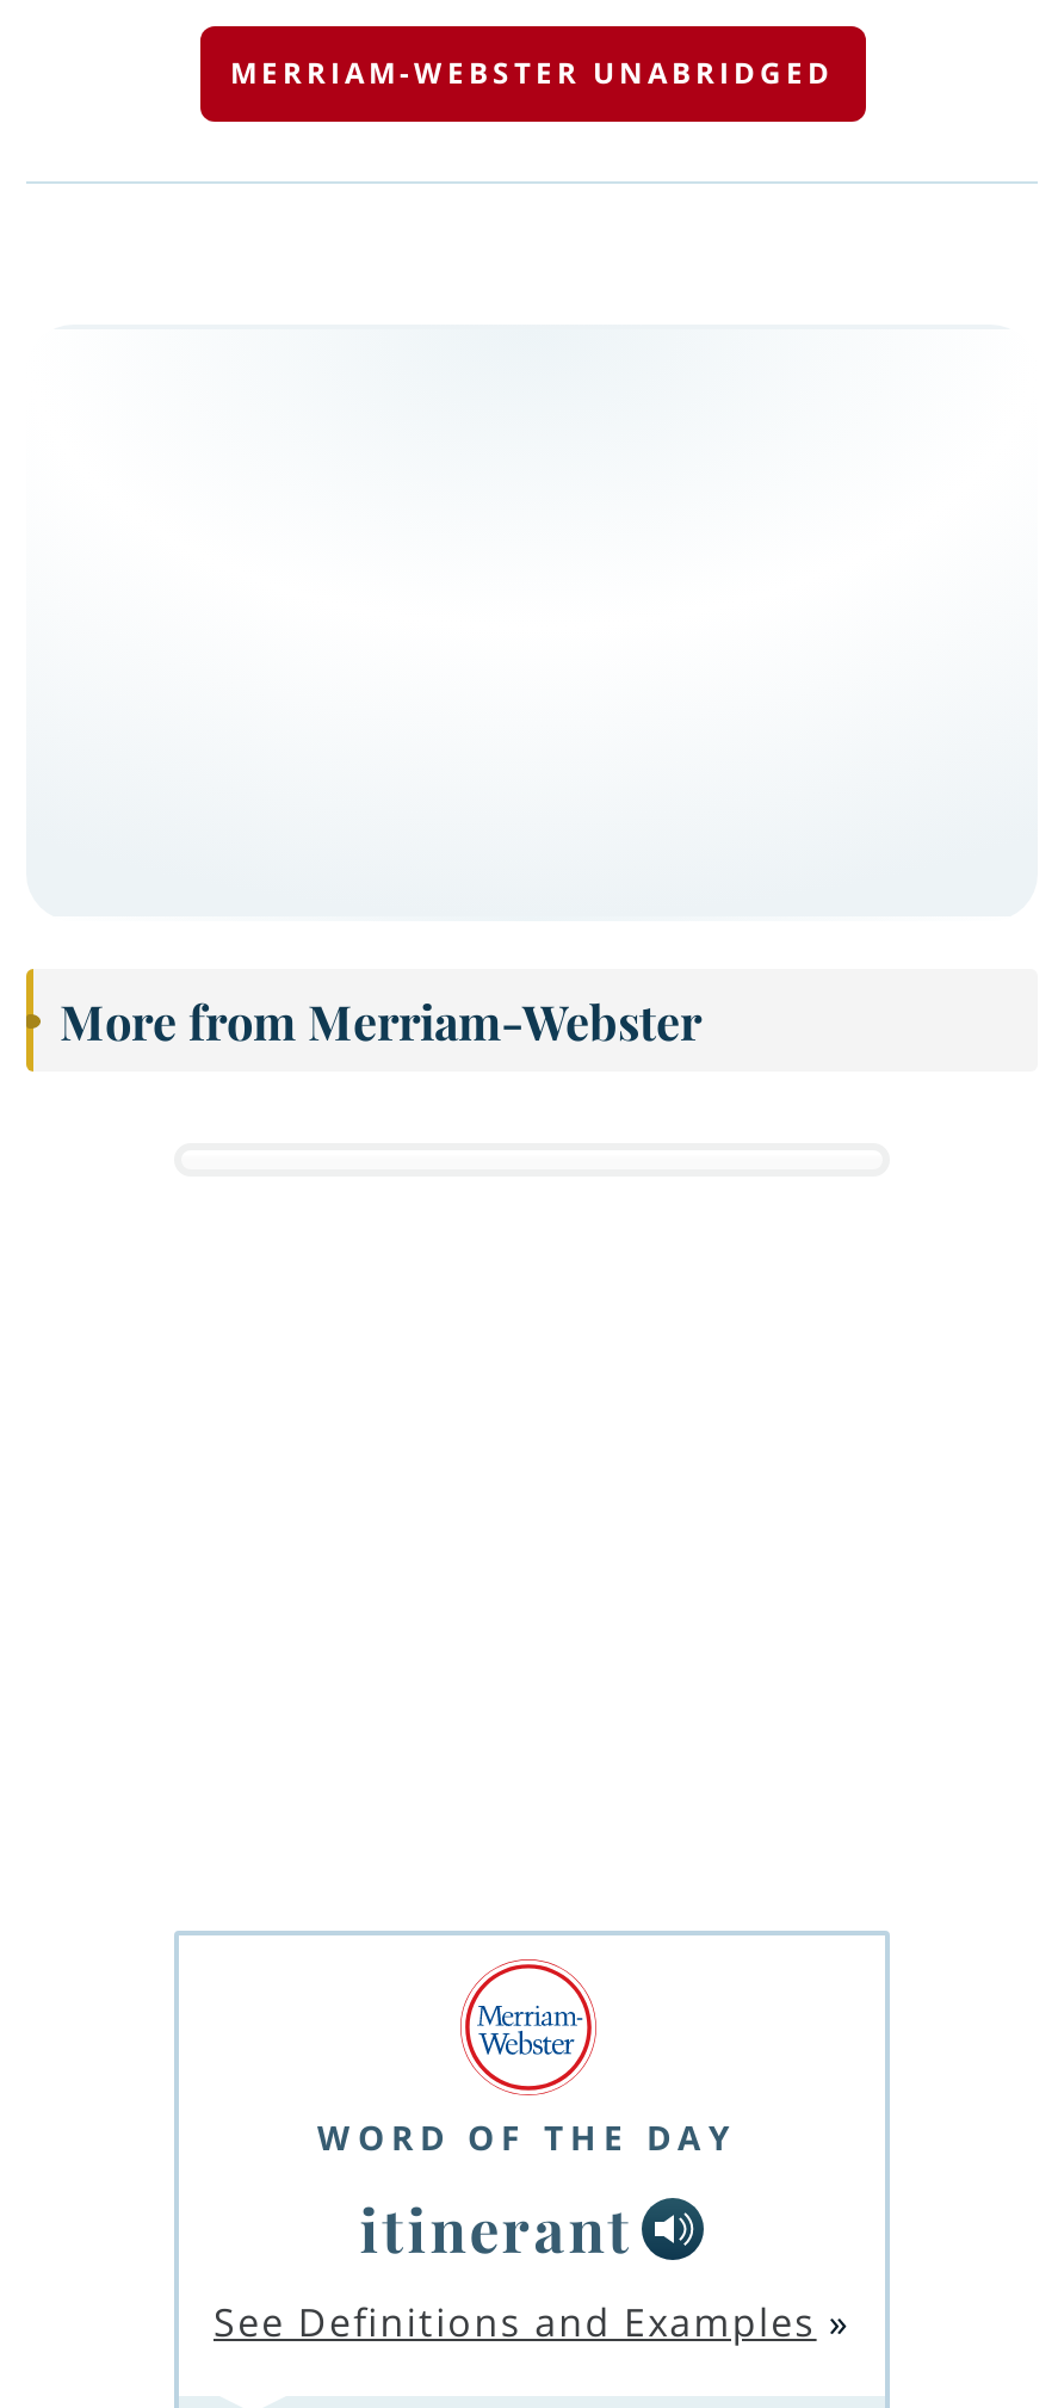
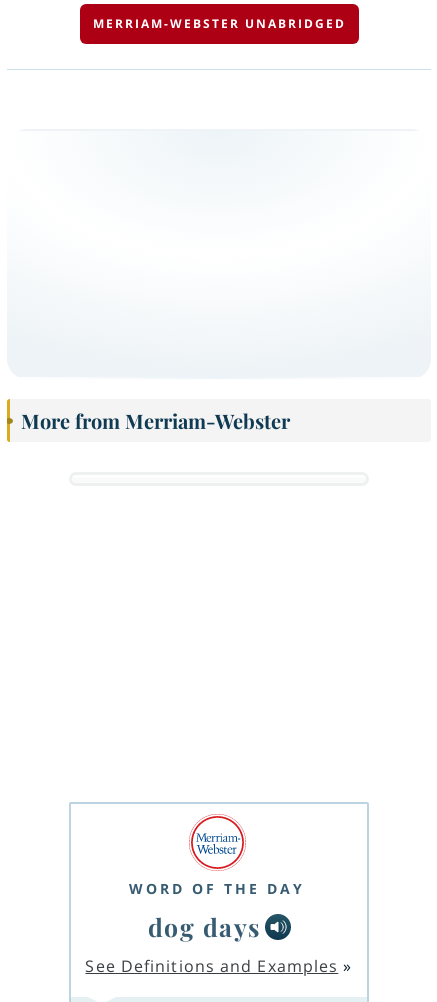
- itinerant
+ dog days
